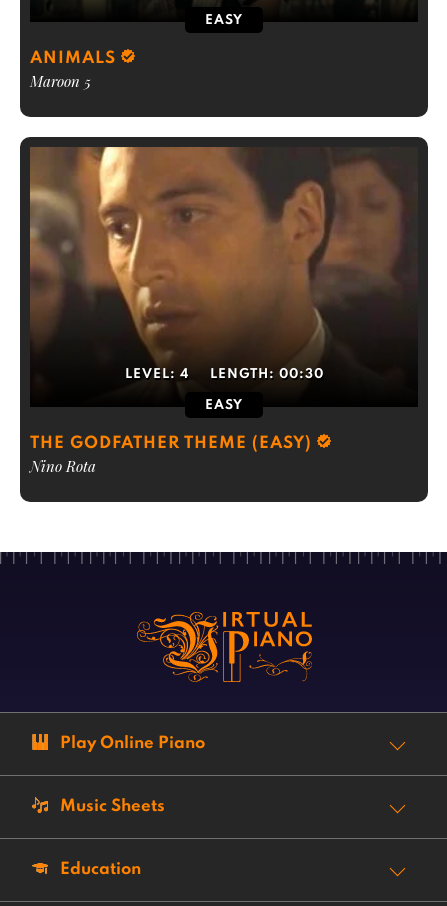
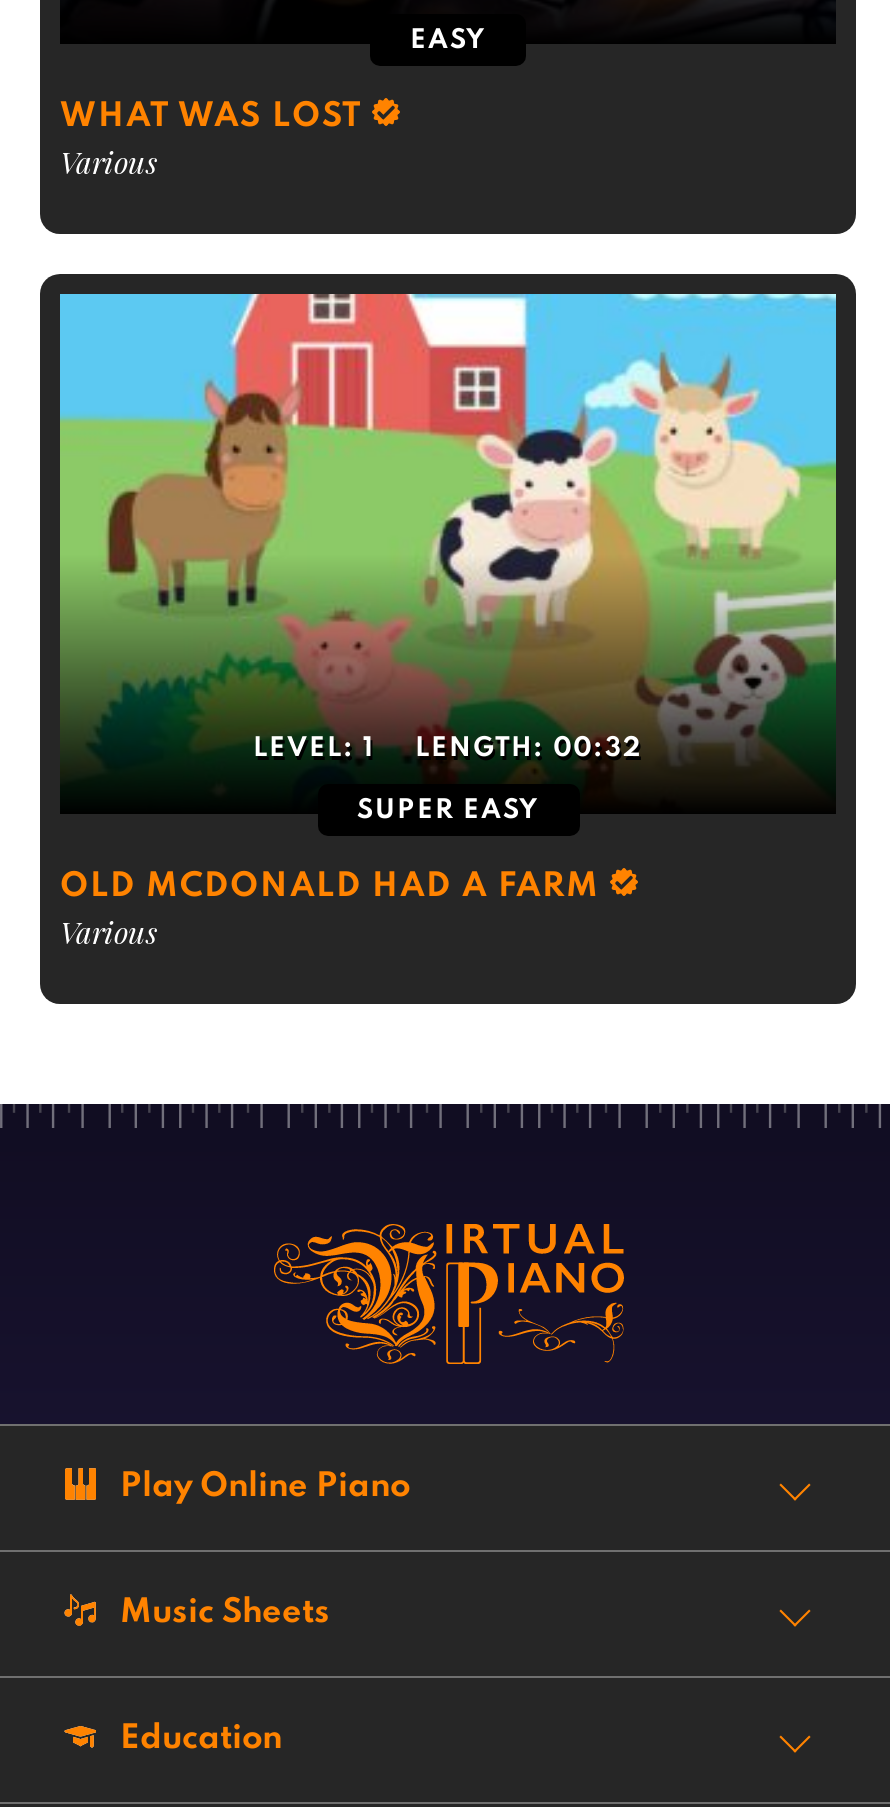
- ANIMALS
- Maroon 5
+ WHAT WAS LOST
+ Various

- [image]
- LEVEL: 4
- LENGTH: 00:30
+ [image]
+ LEVEL: 1
+ LENGTH: 00:32

- EASY
+ SUPER EASY

- THE GODFATHER THEME (EASY)
- Nino Rota
+ OLD MCDONALD HAD A FARM
+ Various
